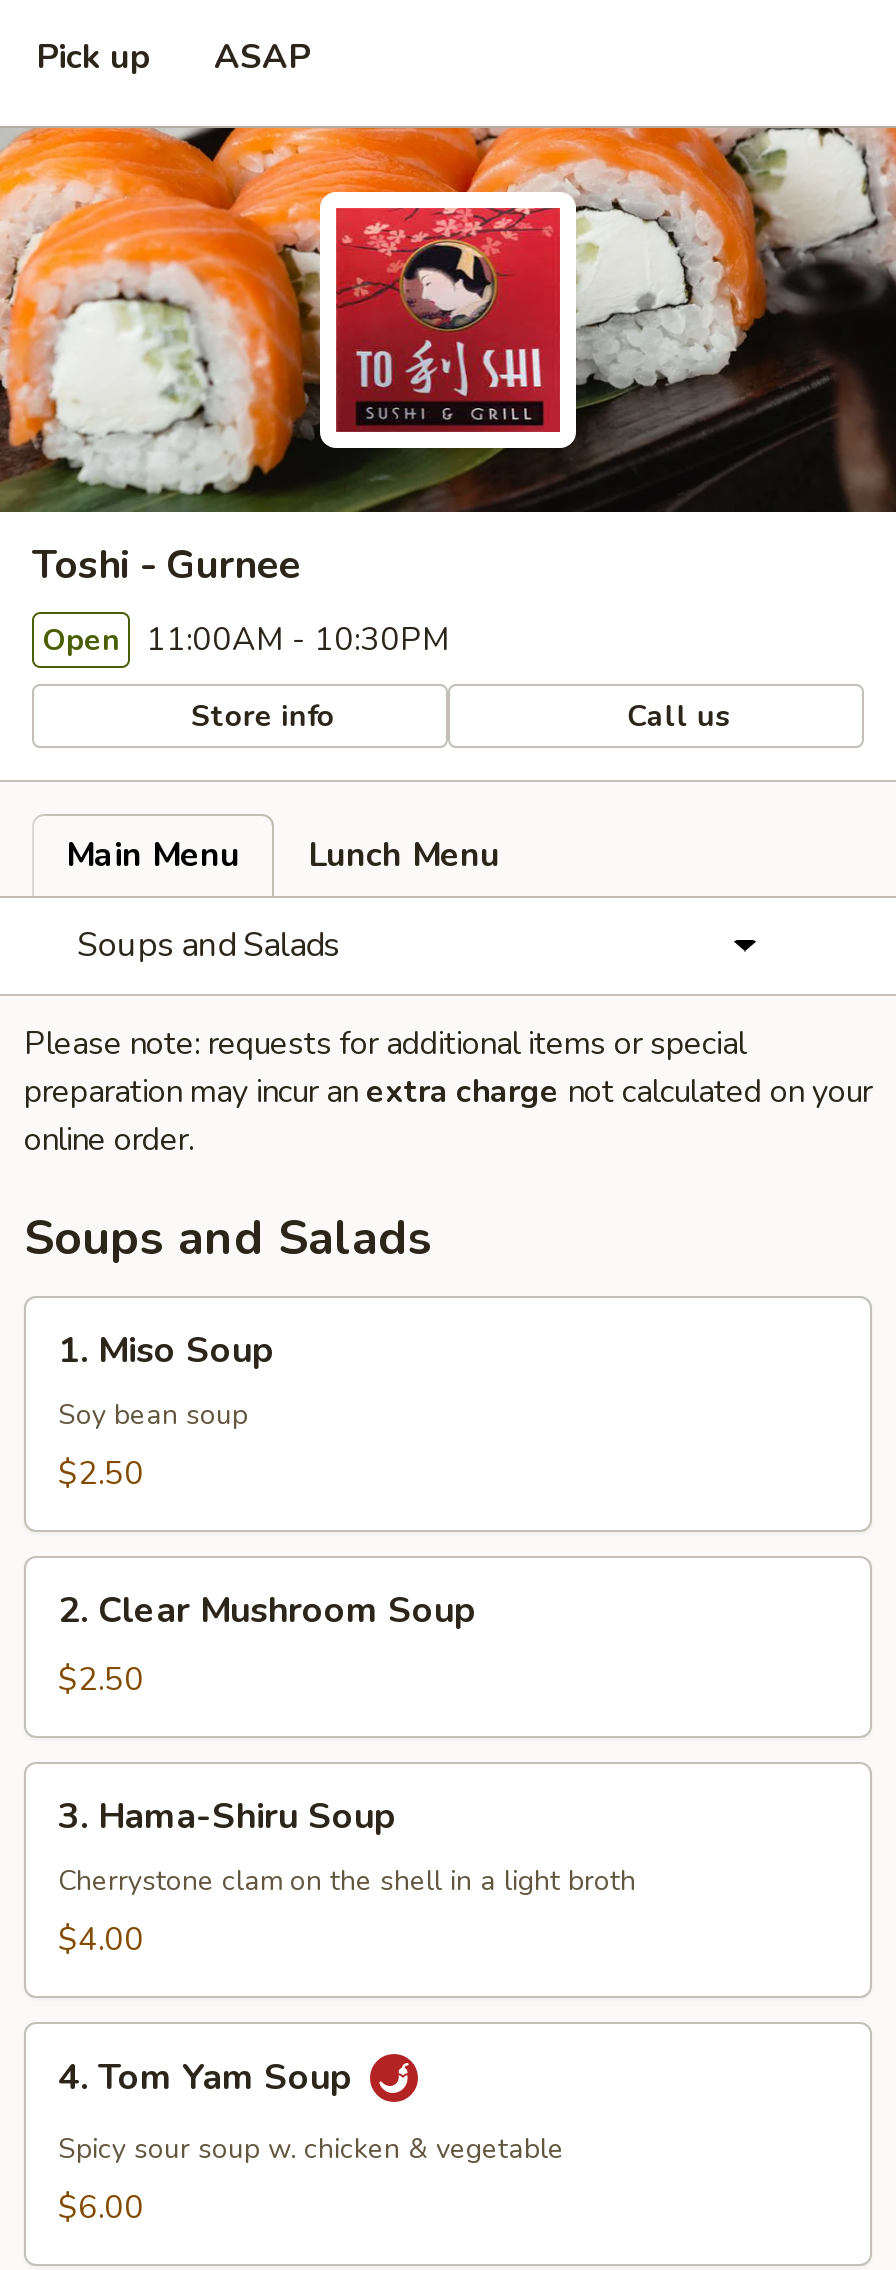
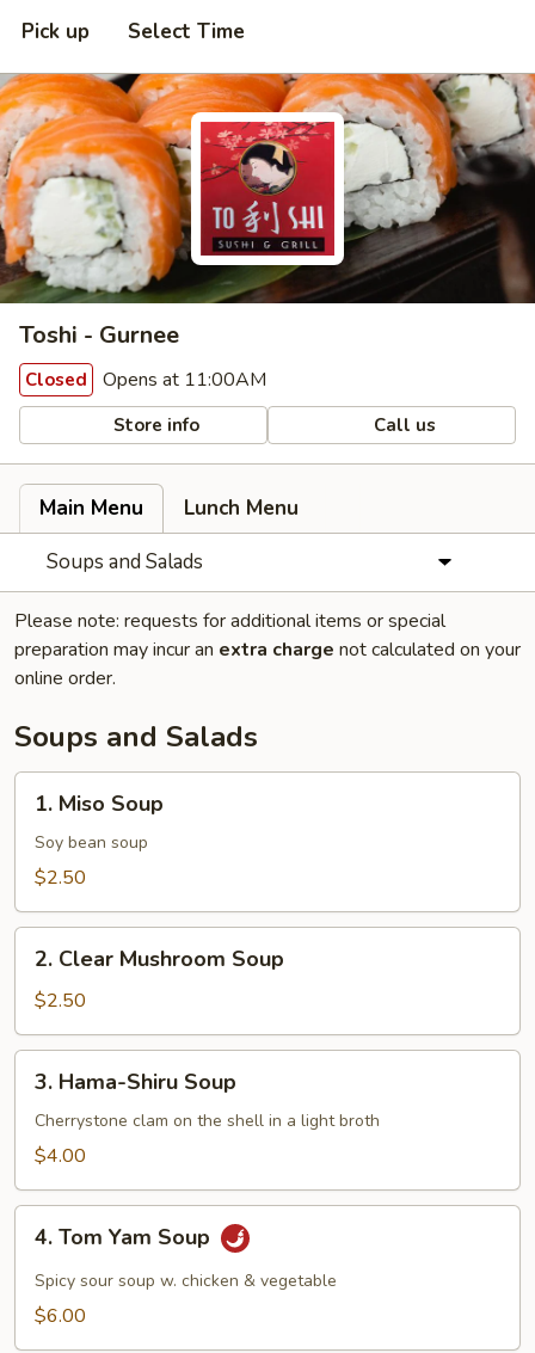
- ASAP
+ Select Time

- Open 11:00AM - 10:30PM
+ Closed Opens at 11:00AM
